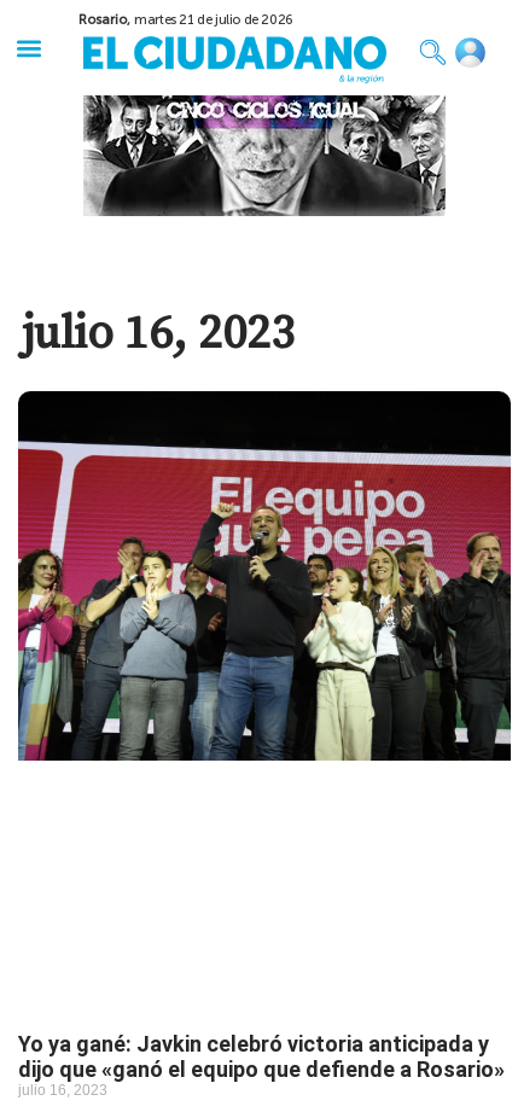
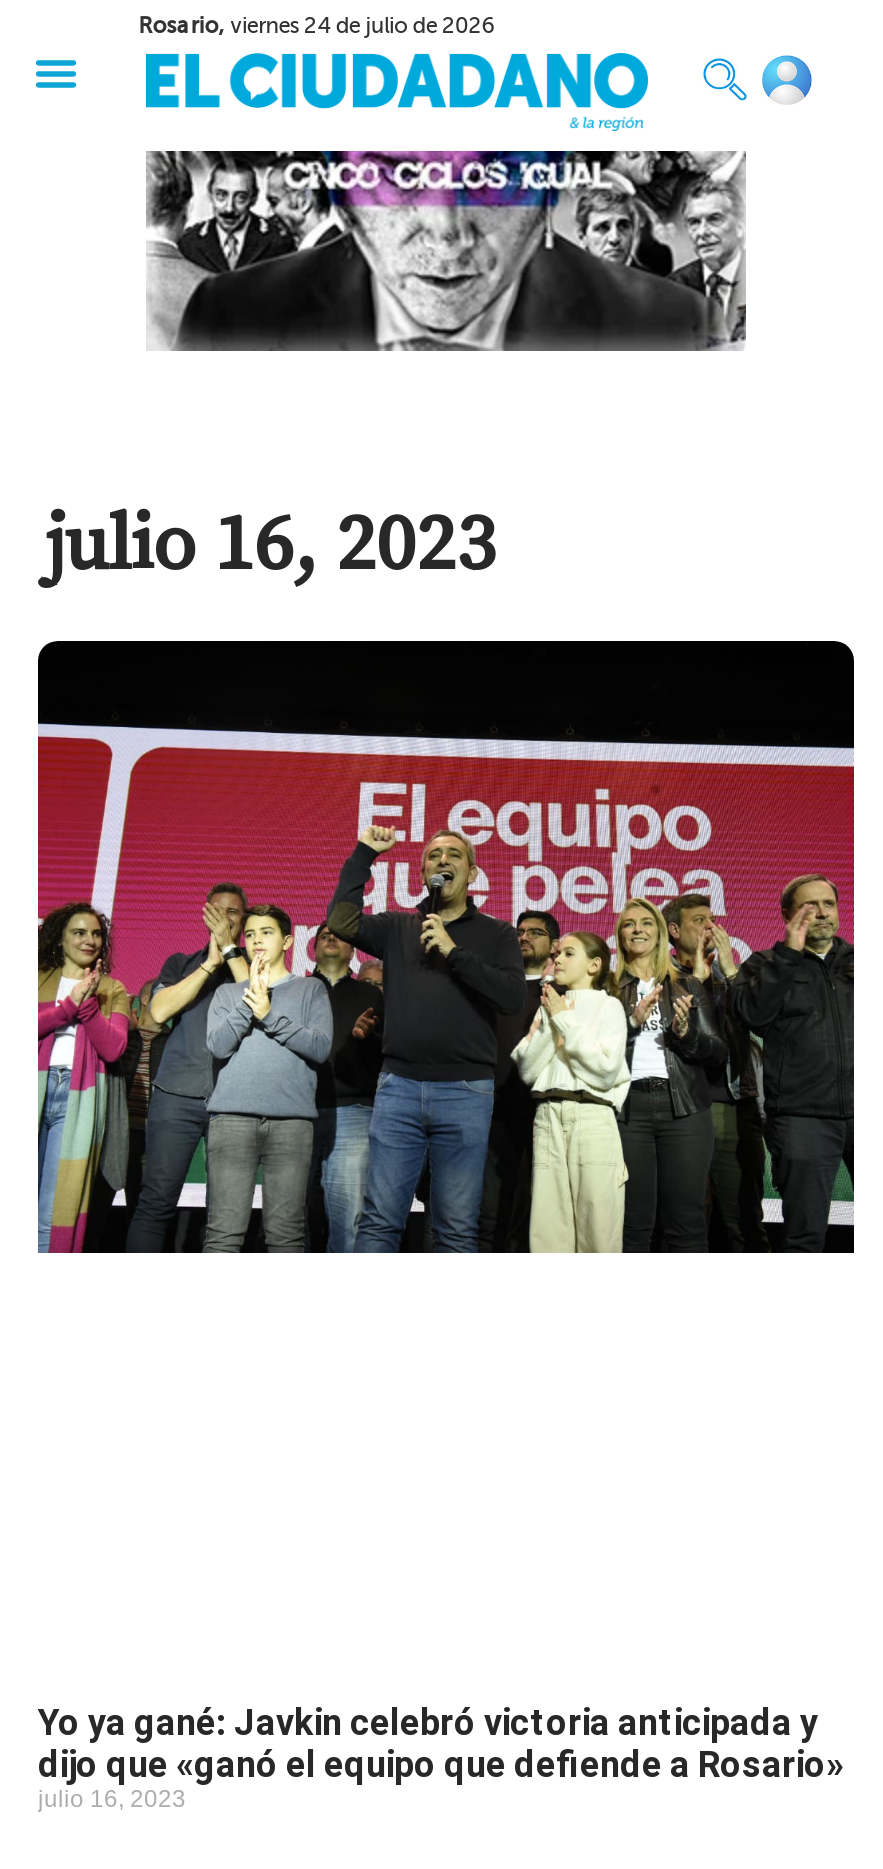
- Rosario, martes 21 de julio de 2026
+ Rosario, viernes 24 de julio de 2026
